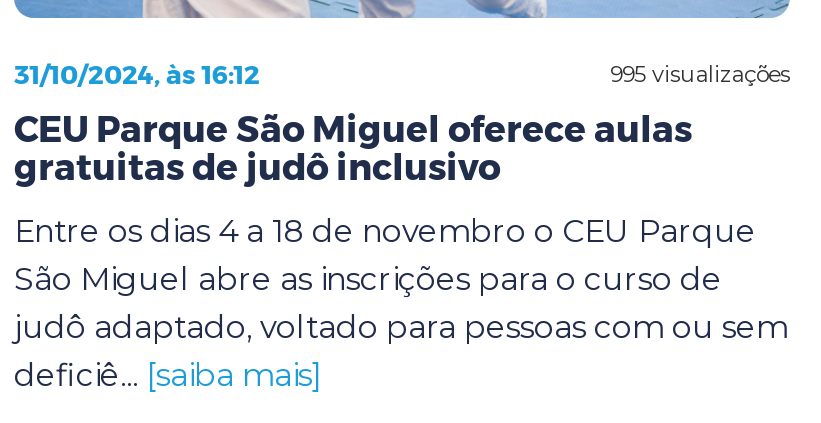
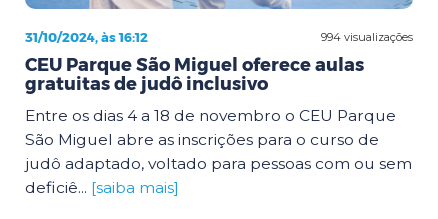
- 995 visualizações
+ 994 visualizações
